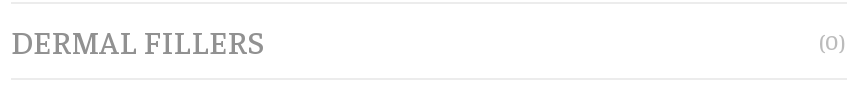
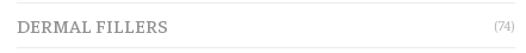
- (0)
+ (74)
